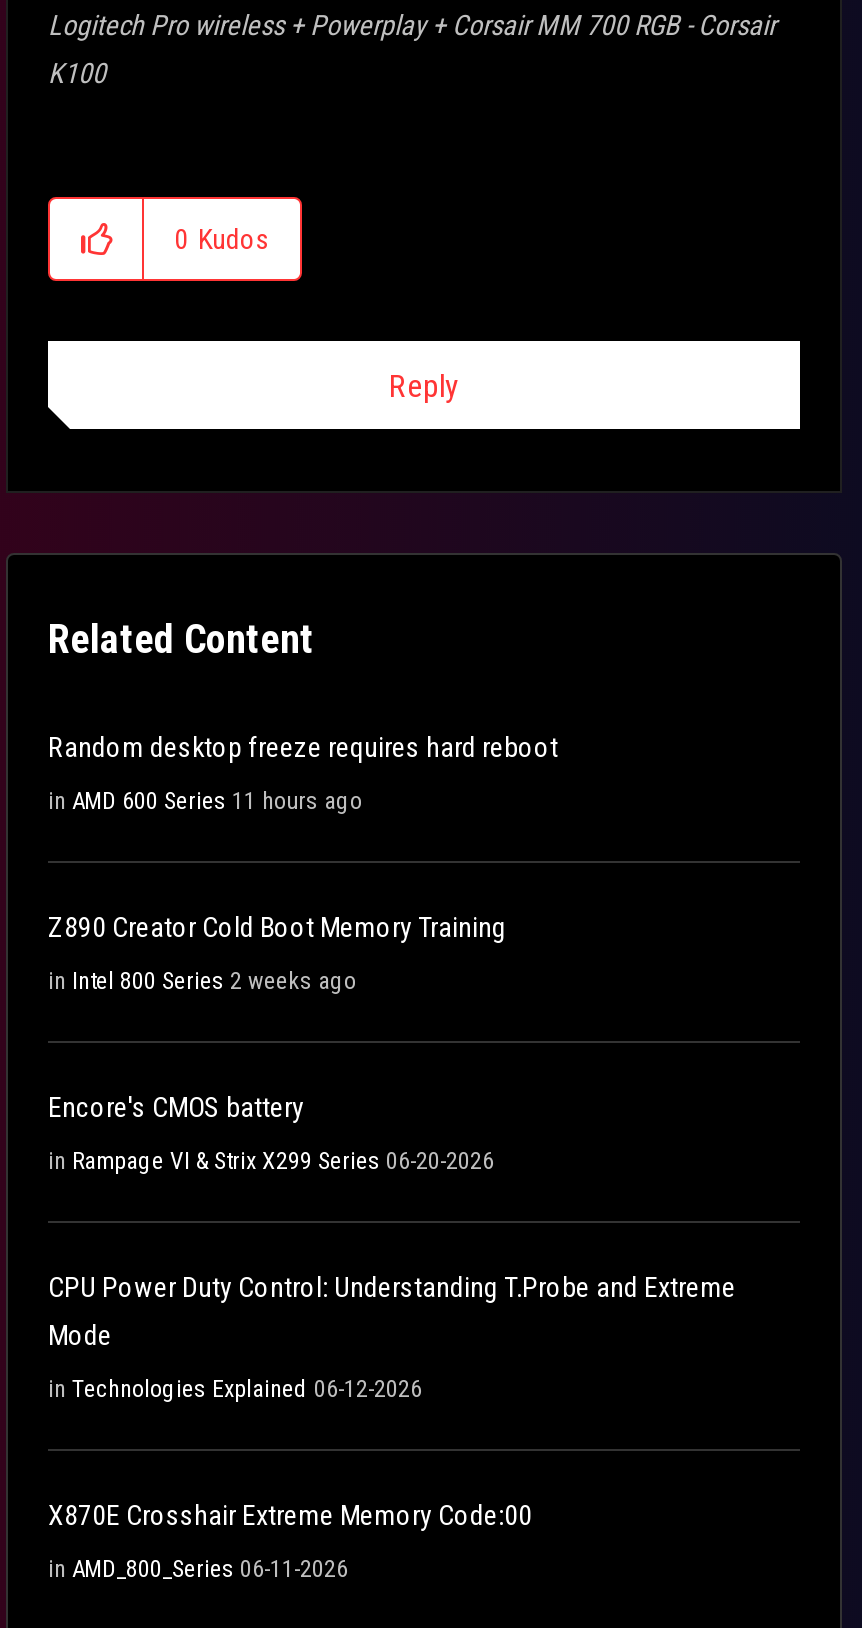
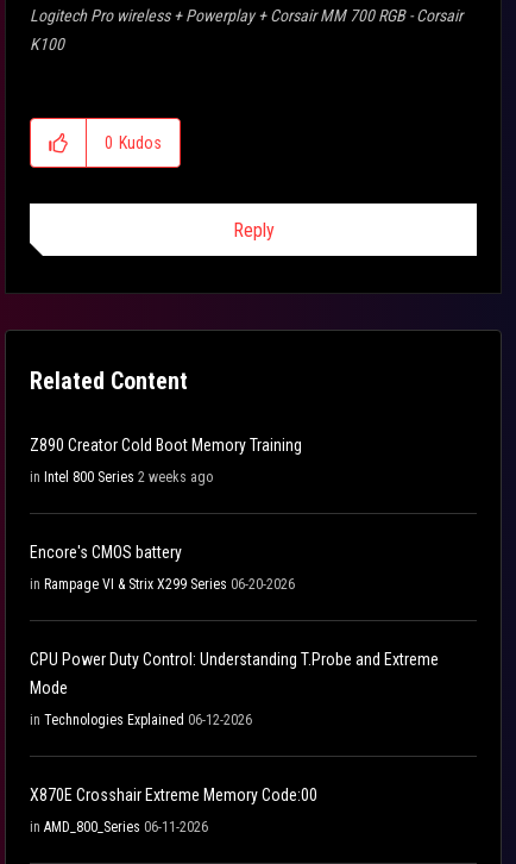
- Random desktop freeze requires hard reboot
- in AMD 600 Series 11 hours ago
